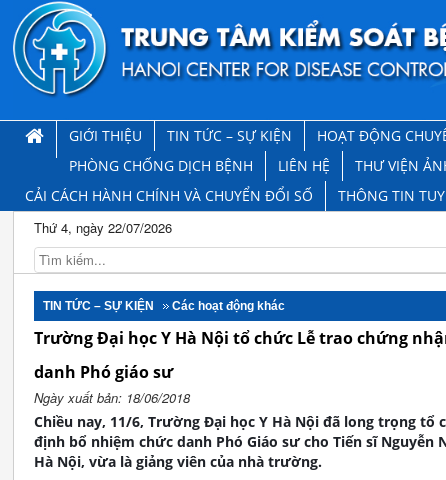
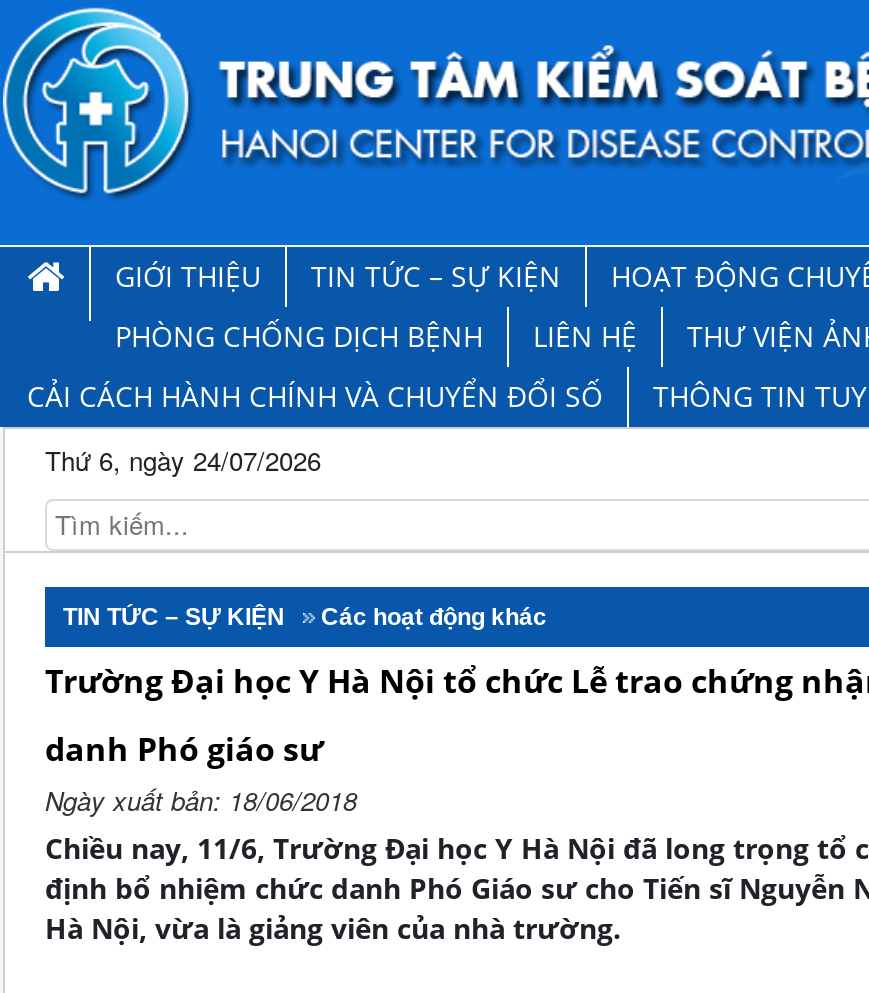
- Thứ 4, ngày 22/07/2026
+ Thứ 6, ngày 24/07/2026
